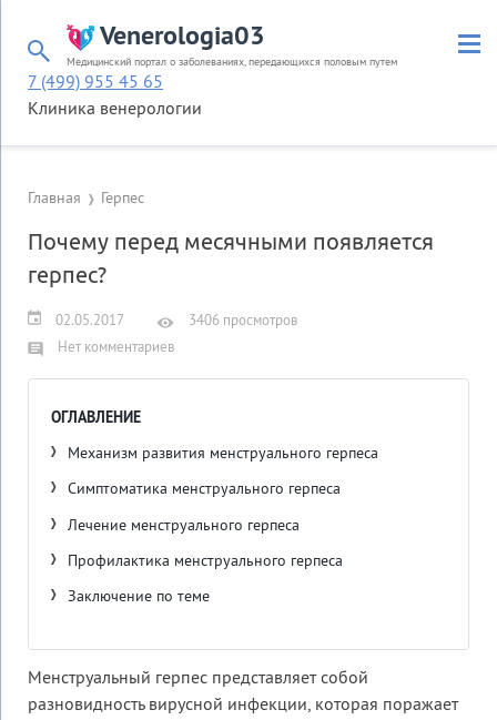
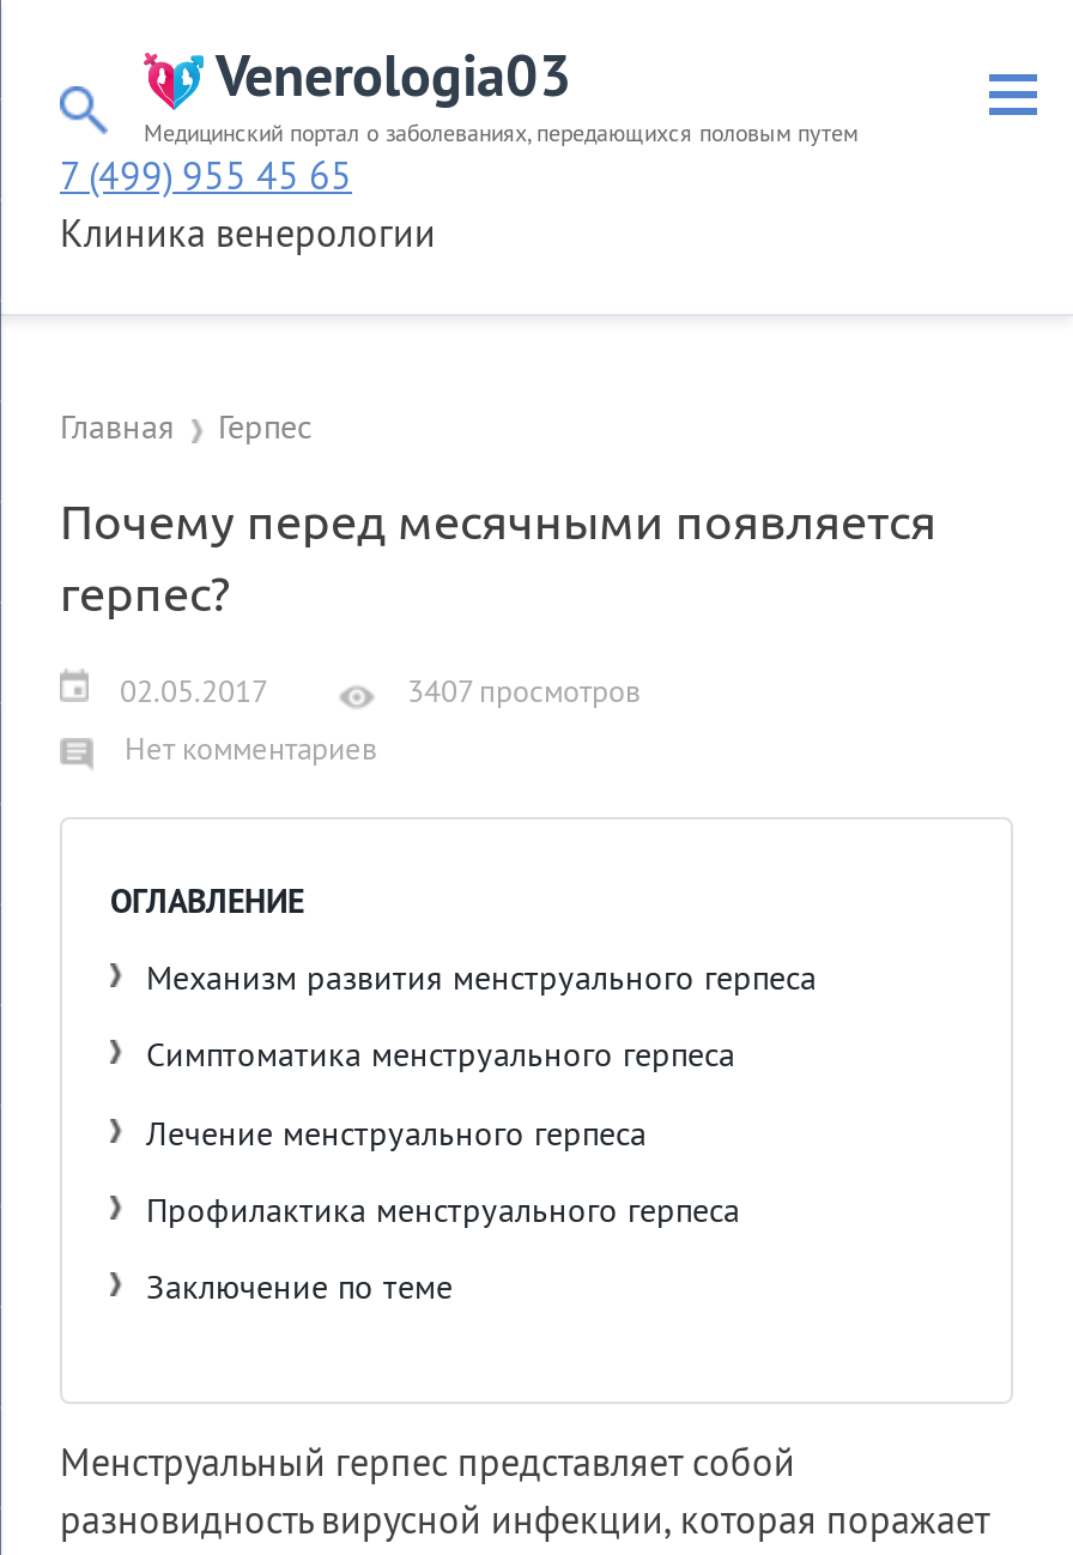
- 3406 просмотров
+ 3407 просмотров
